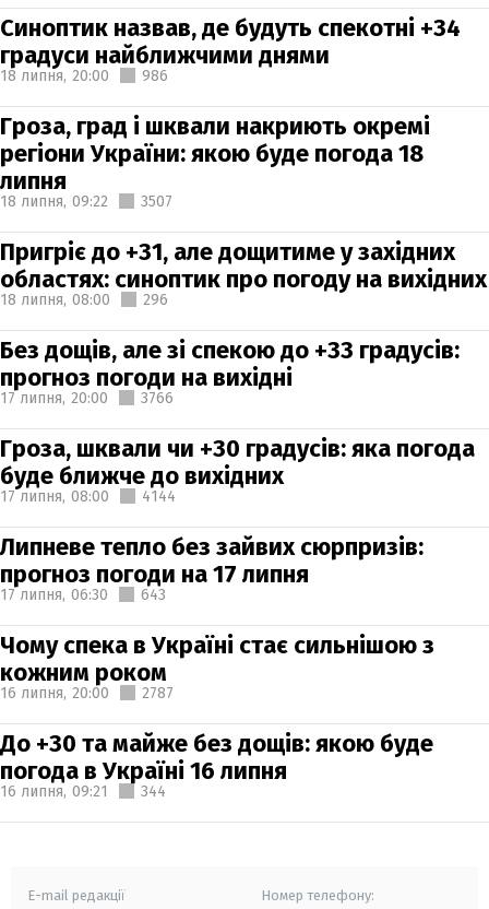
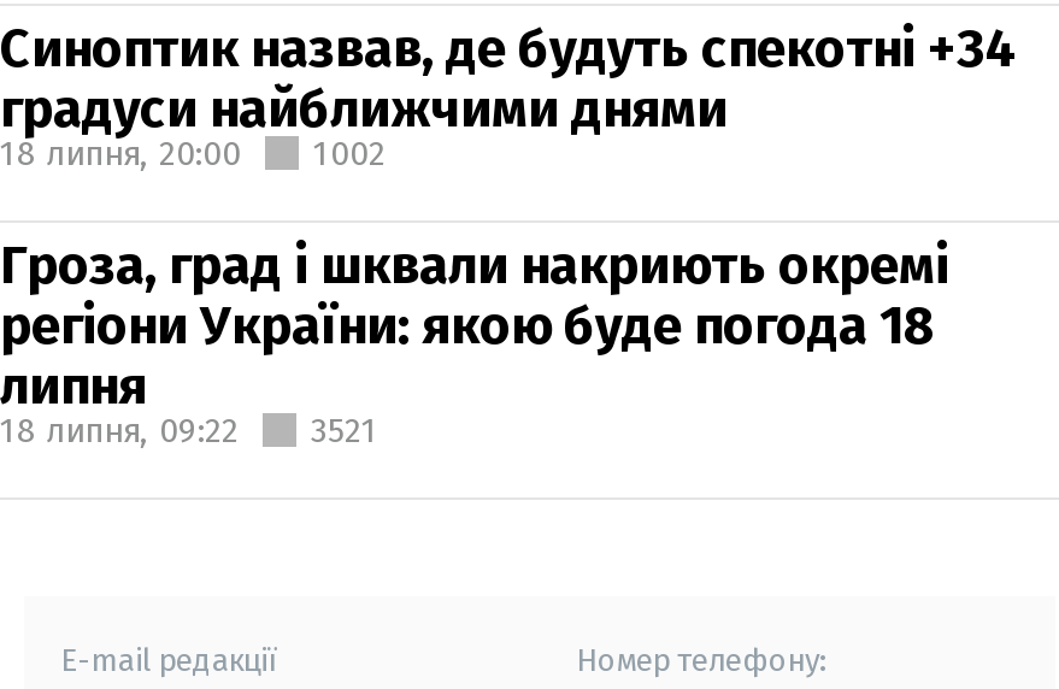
- 18 липня, 20:00 986
+ 18 липня, 20:00 1002

- 3507
- Пригріє до +31, але дощитиме у західних
- областях: синоптик про погоду на вихідних
- 18 липня, 08:00
- 296
- Без дощів, але зі спекою до +33 градусів:
- прогноз погоди на вихідні
- 17 липня, 20:00
- 3766
- Гроза, шквали чи +30 градусів: яка погода
- буде ближче до вихідних
- 17 липня, 08:00
- 4144
- Липневе тепло без зайвих сюрпризів:
- прогноз погоди на 17 липня
- 17 липня, 06:30
- 643
- Чому спека в Україні стає сильнішою з
- кожним роком
- 16 липня, 20:00
- 2787
- До +30 та майже без дощів: якою буде
- погода в Україні 16 липня
- 16 липня, 09:21
- 344
+ 3521
